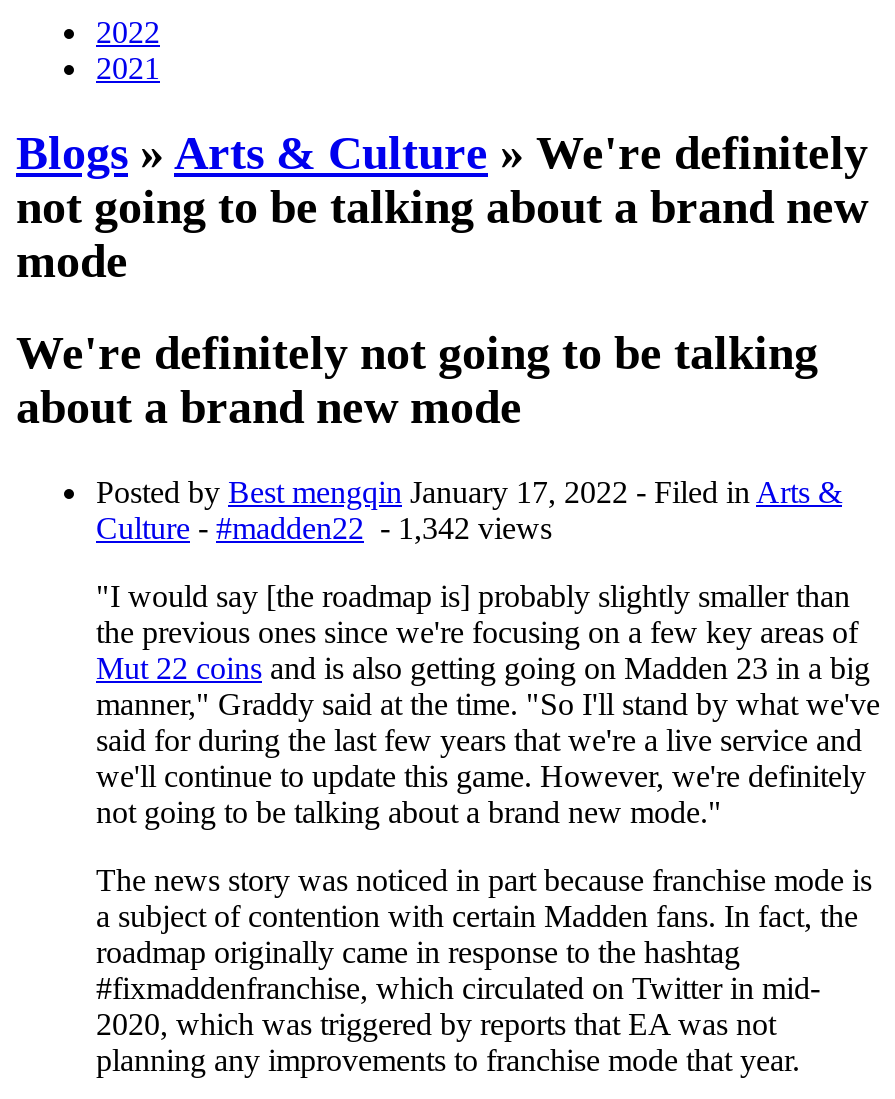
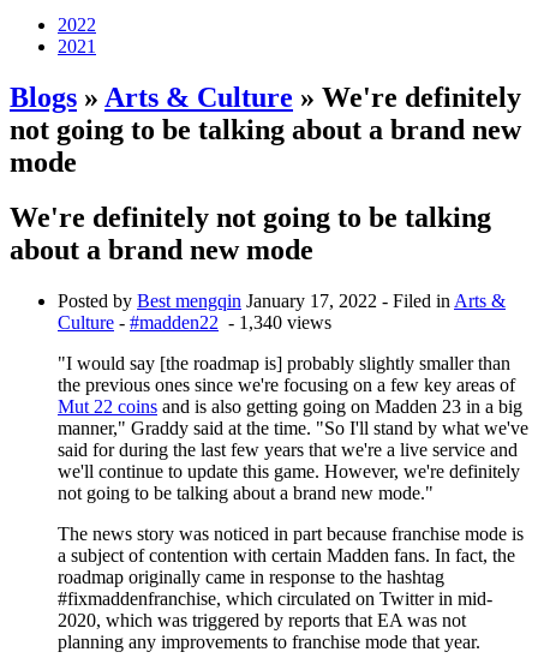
- Culture - #madden22 - 1,342 views
+ Culture - #madden22 - 1,340 views
